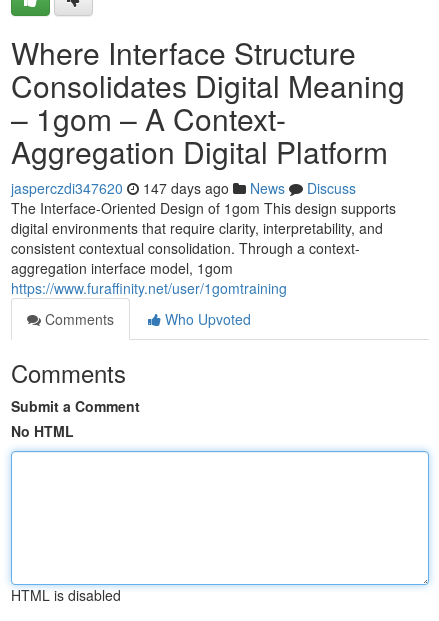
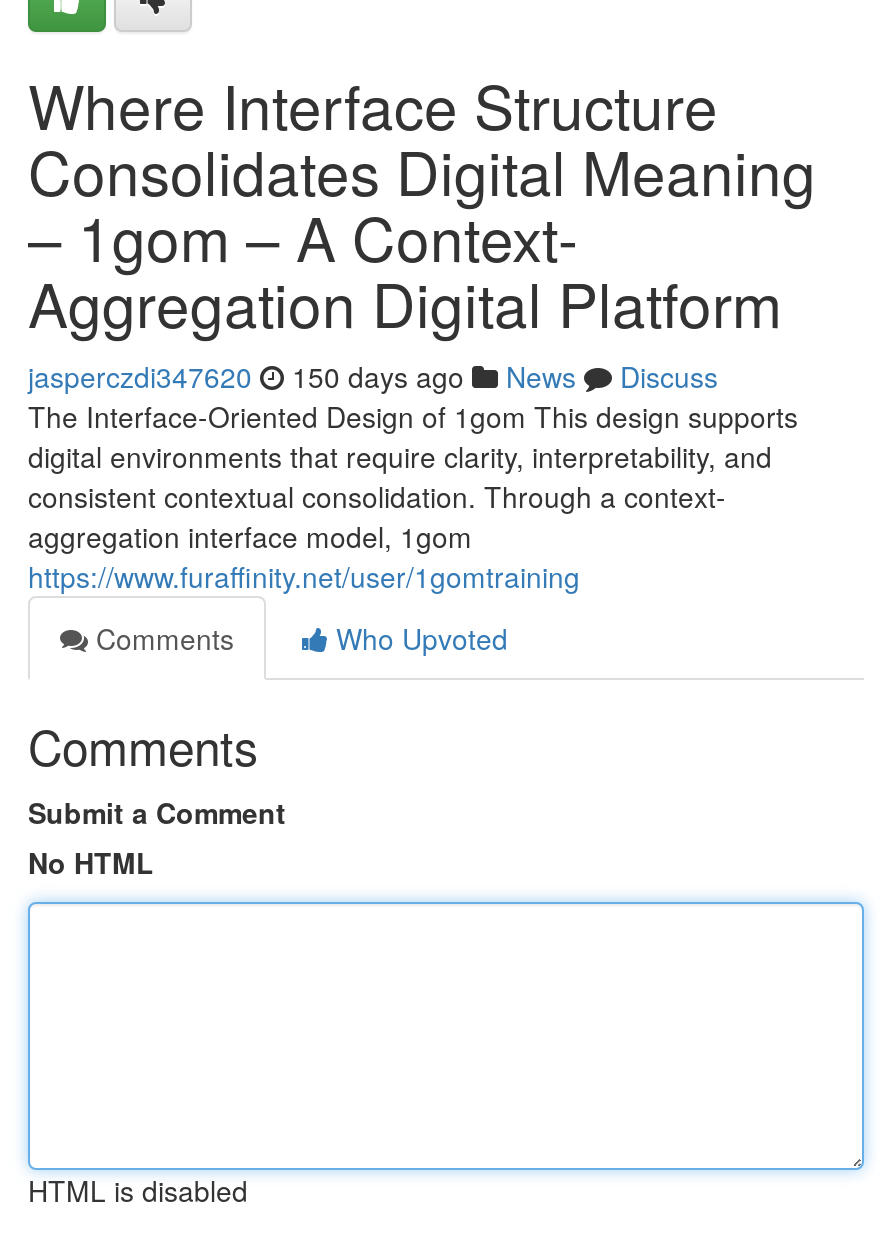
- jasperczdi347620 147 days ago News Discuss
+ jasperczdi347620 150 days ago News Discuss
